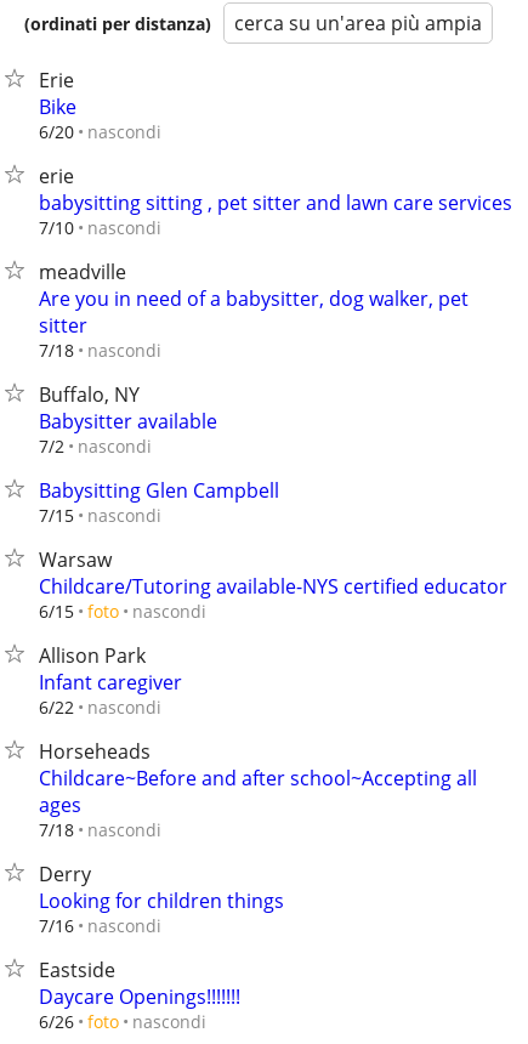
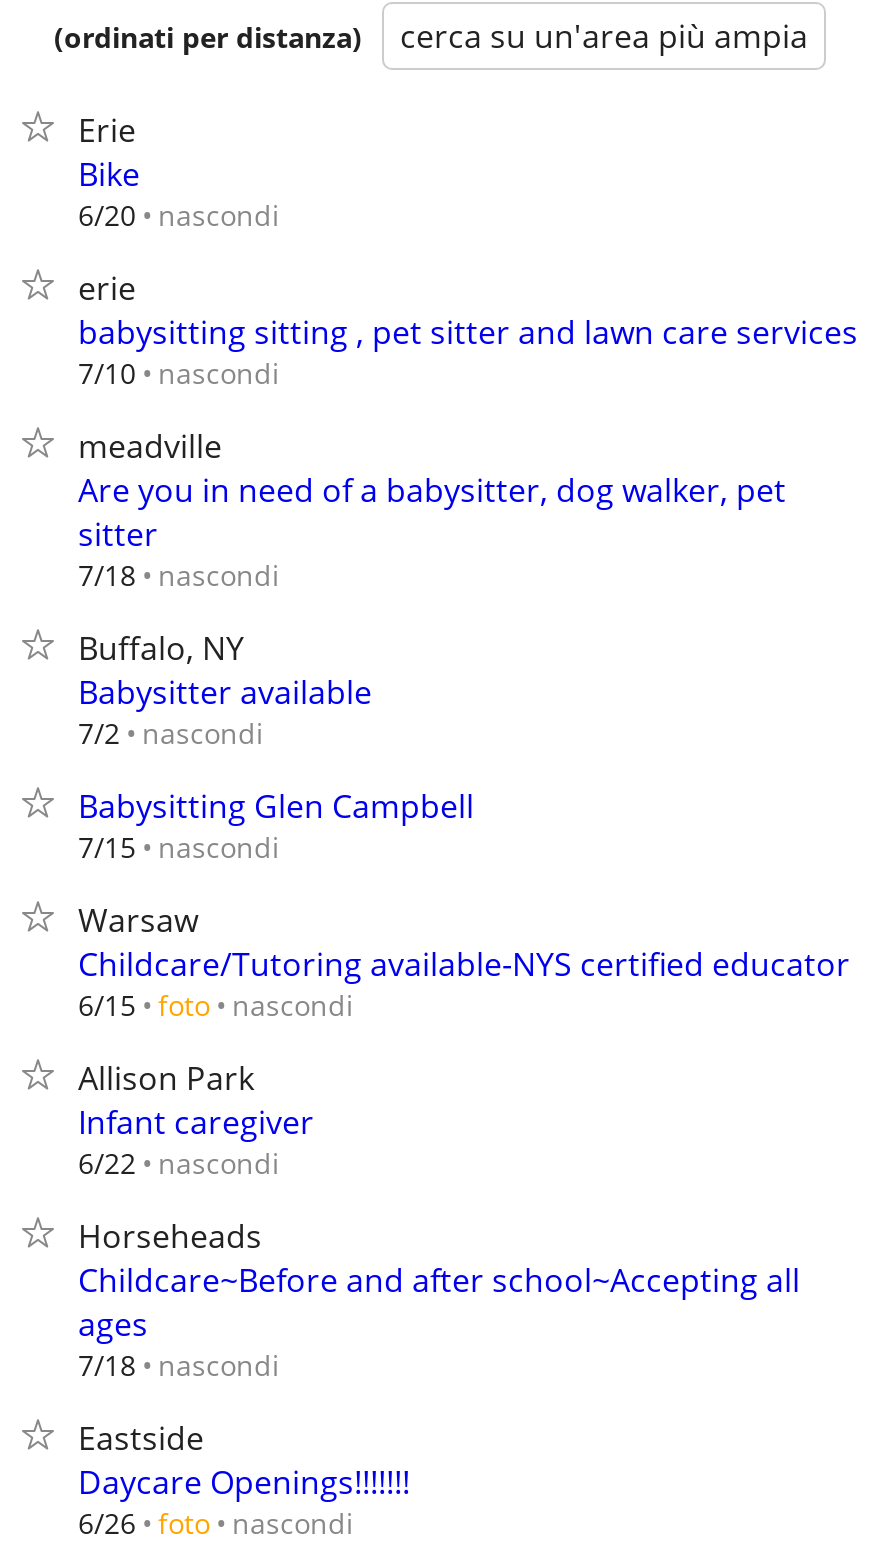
- Derry
- Looking for children things
- 7/16 nascondi
